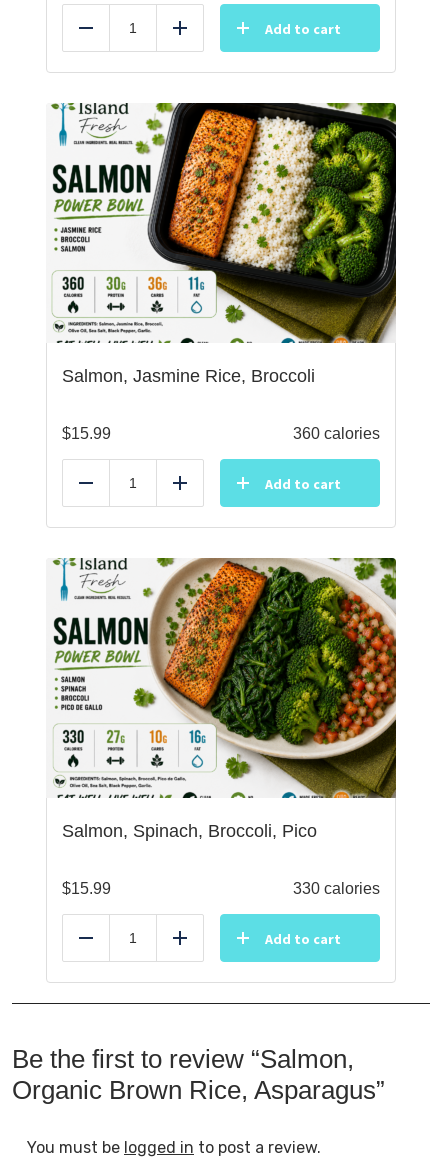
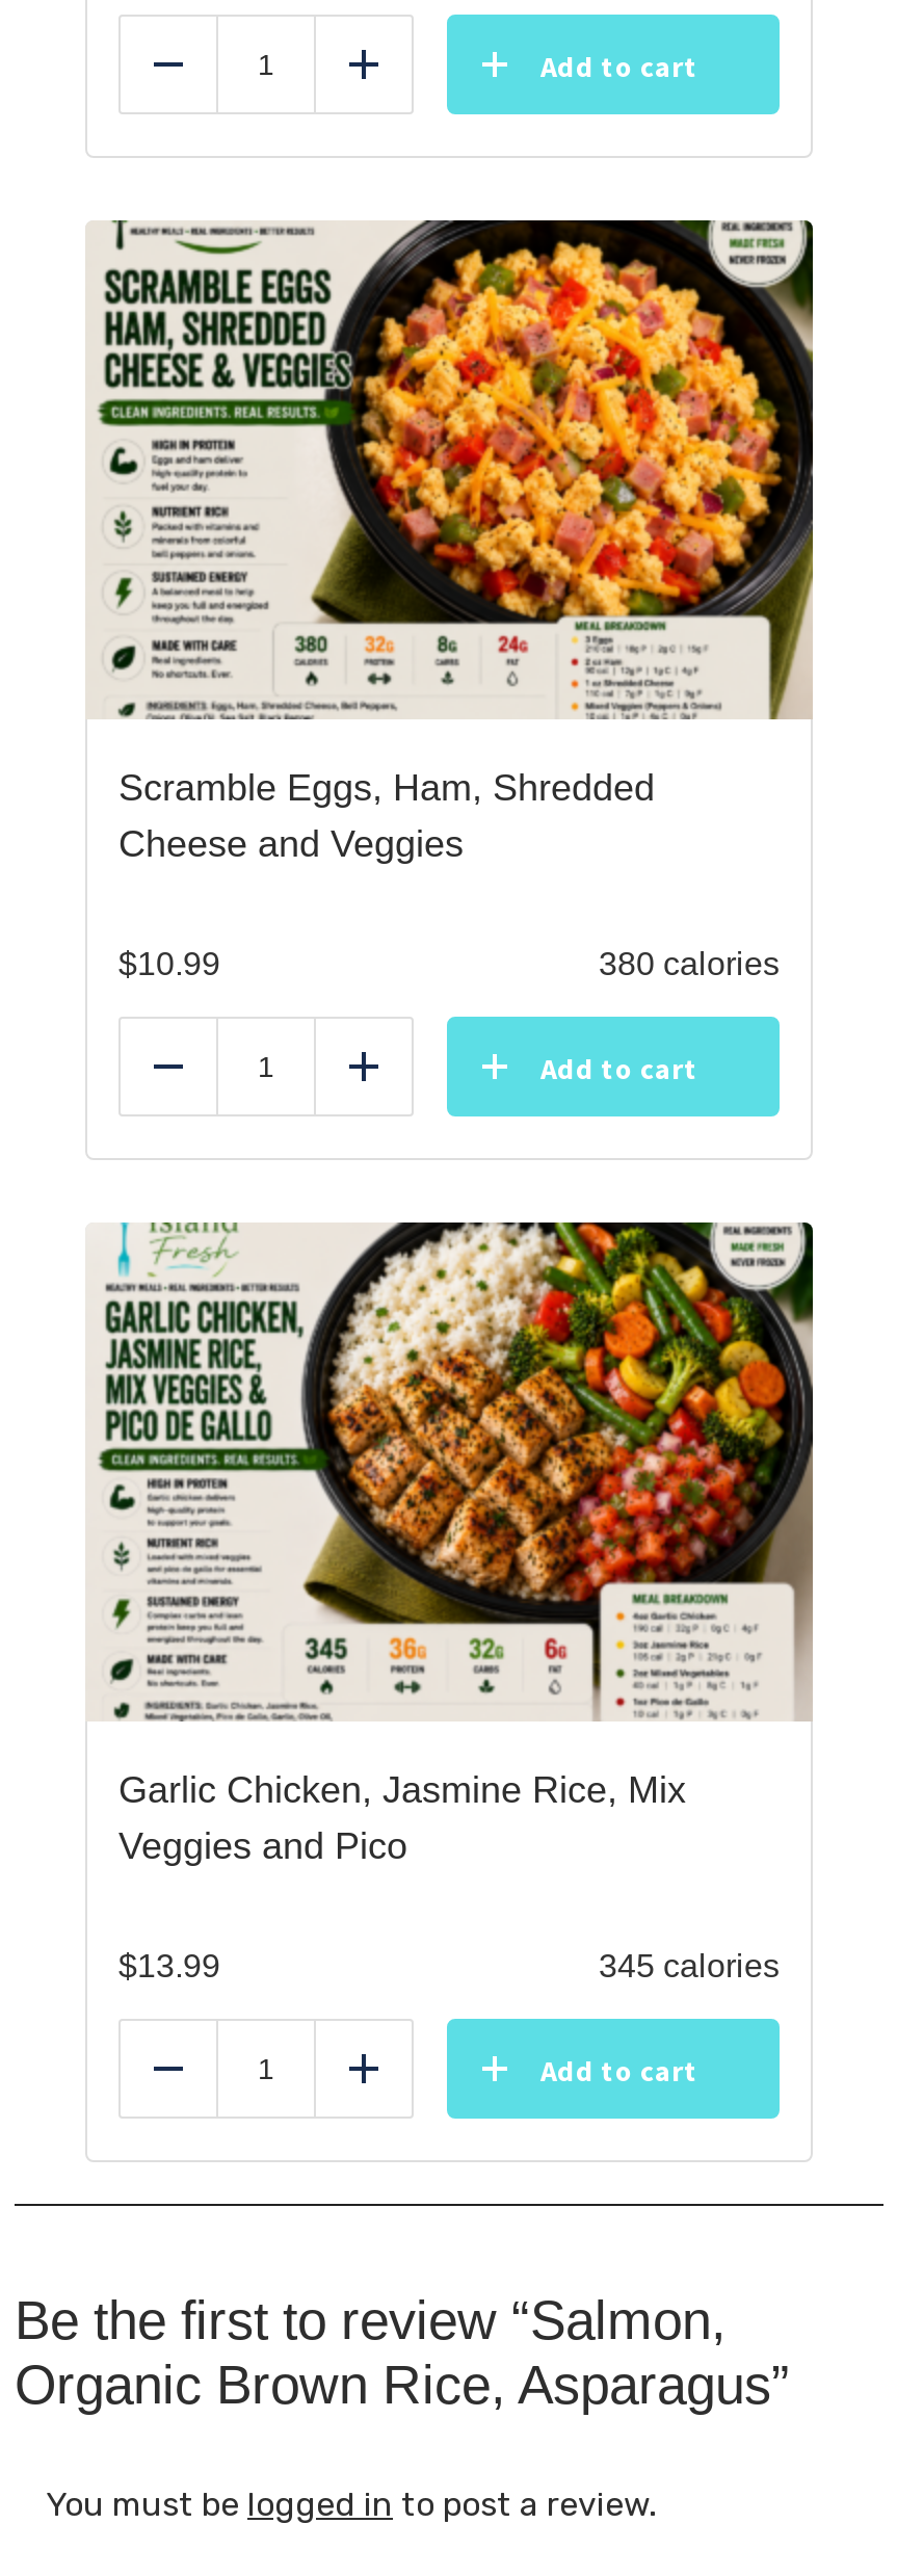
- [image]
- Salmon, Jasmine Rice, Broccoli
+ [image]
+ Scramble Eggs, Ham, Shredded
+ Cheese and Veggies

- $15.99
- 360 calories
+ $10.99
+ 380 calories

- [image]
- Salmon, Spinach, Broccoli, Pico
+ [image]
+ Garlic Chicken, Jasmine Rice, Mix
+ Veggies and Pico

- $15.99
- 330 calories
+ $13.99
+ 345 calories
